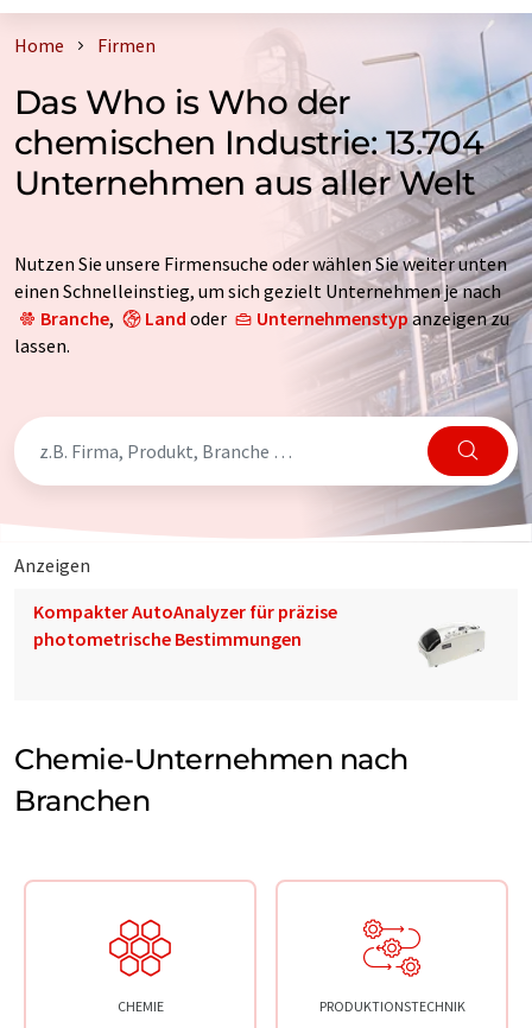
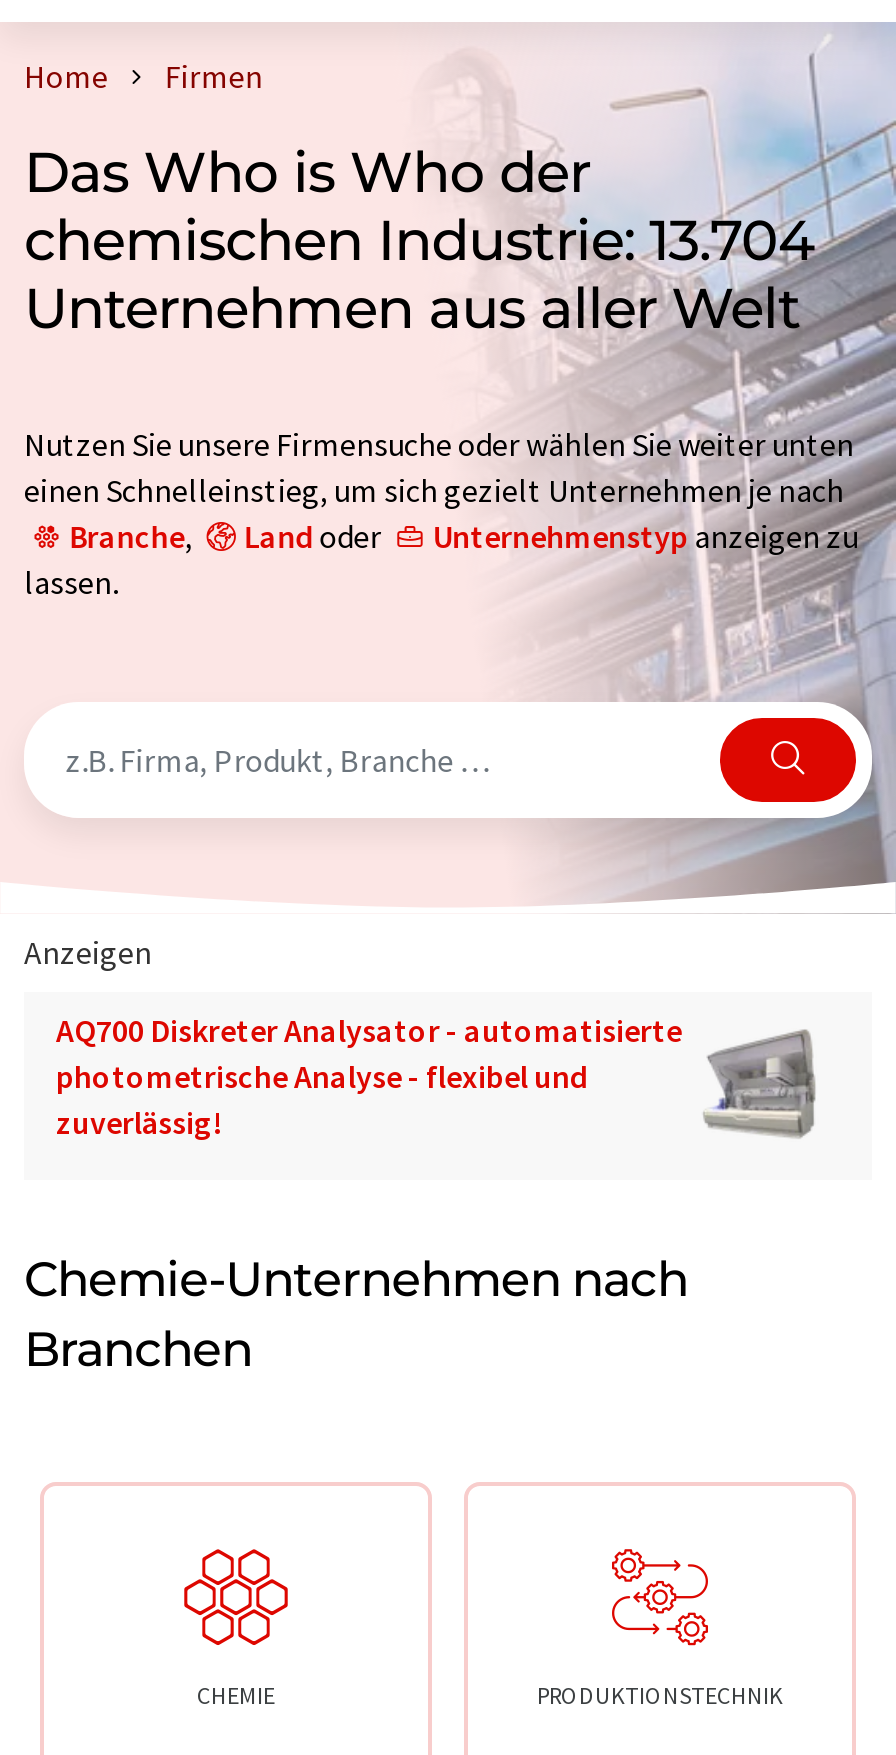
- Kompakter AutoAnalyzer für präzise
- photometrische Bestimmungen
+ AQ700 Diskreter Analysator - automatisierte
+ photometrische Analyse - flexibel und
+ zuverlässig!

- [image]
+ [image]
